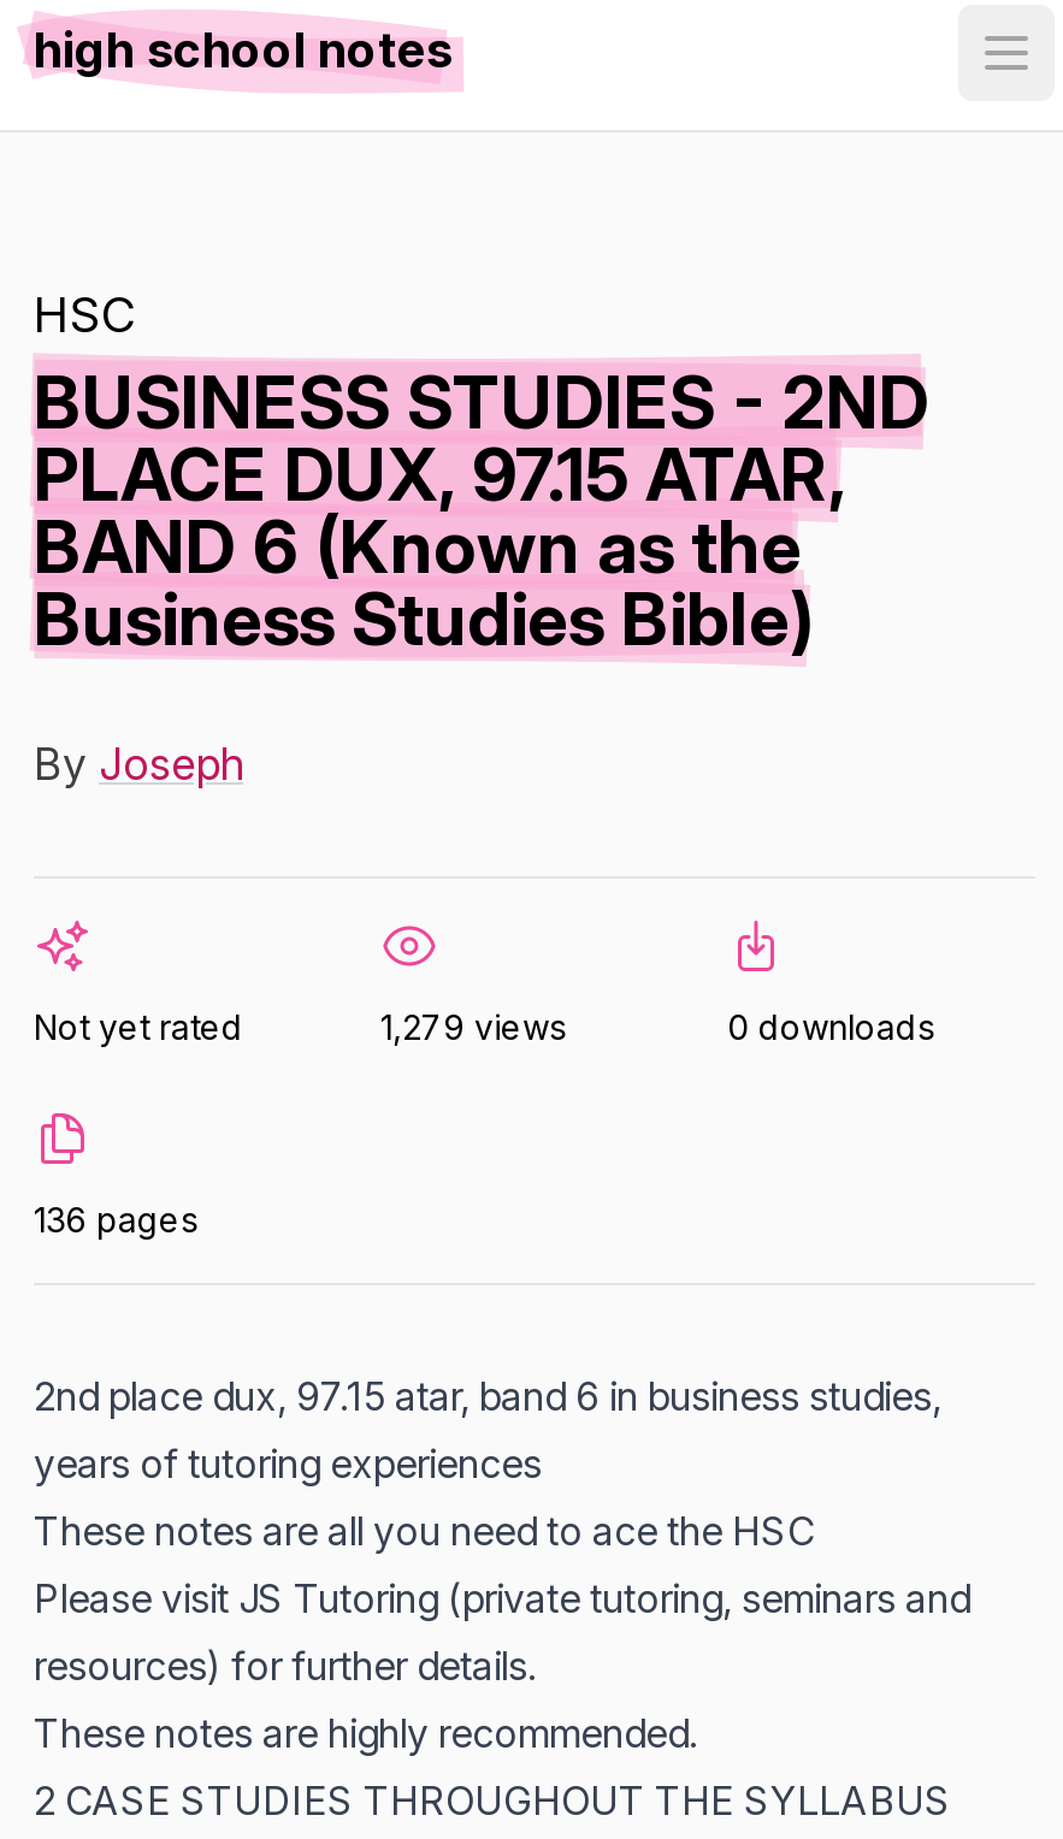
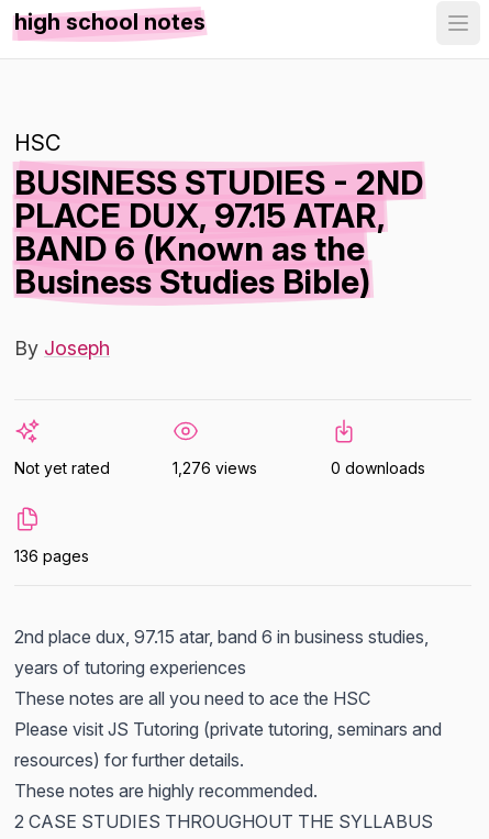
- 1,279 views
+ 1,276 views
